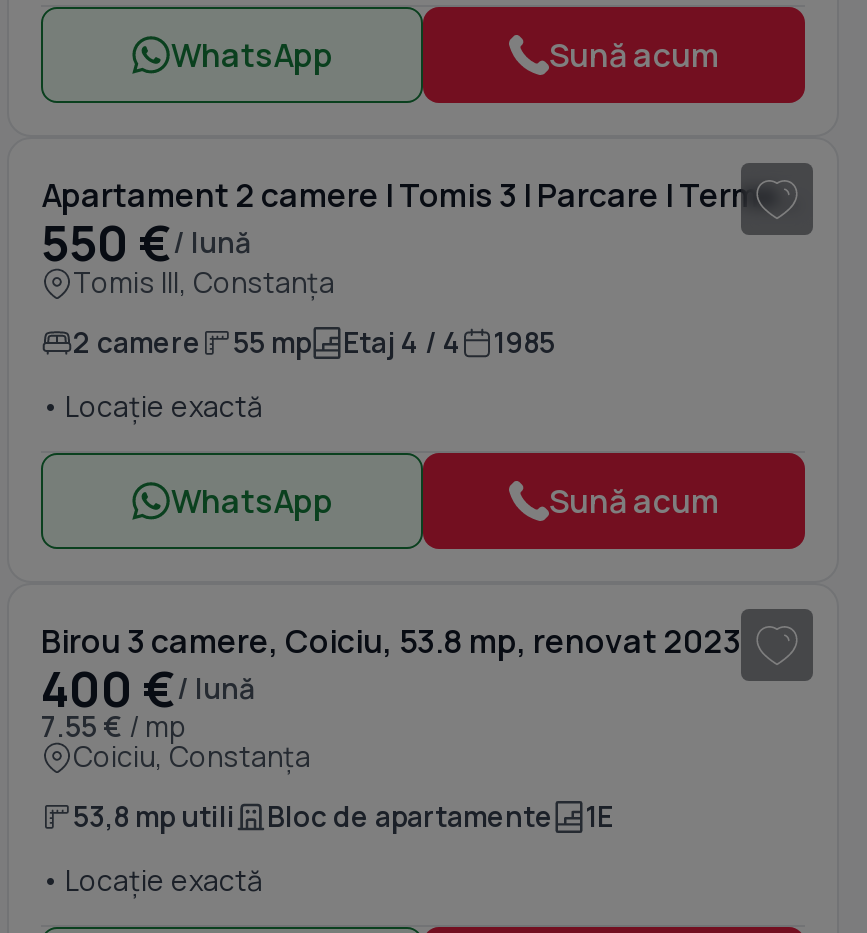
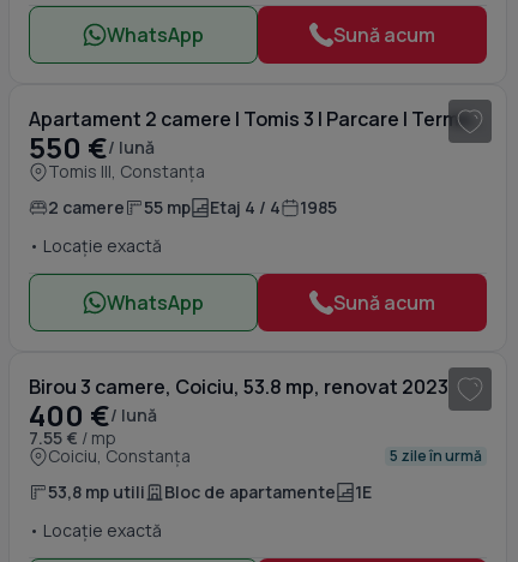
+ 5 zile în urmă
